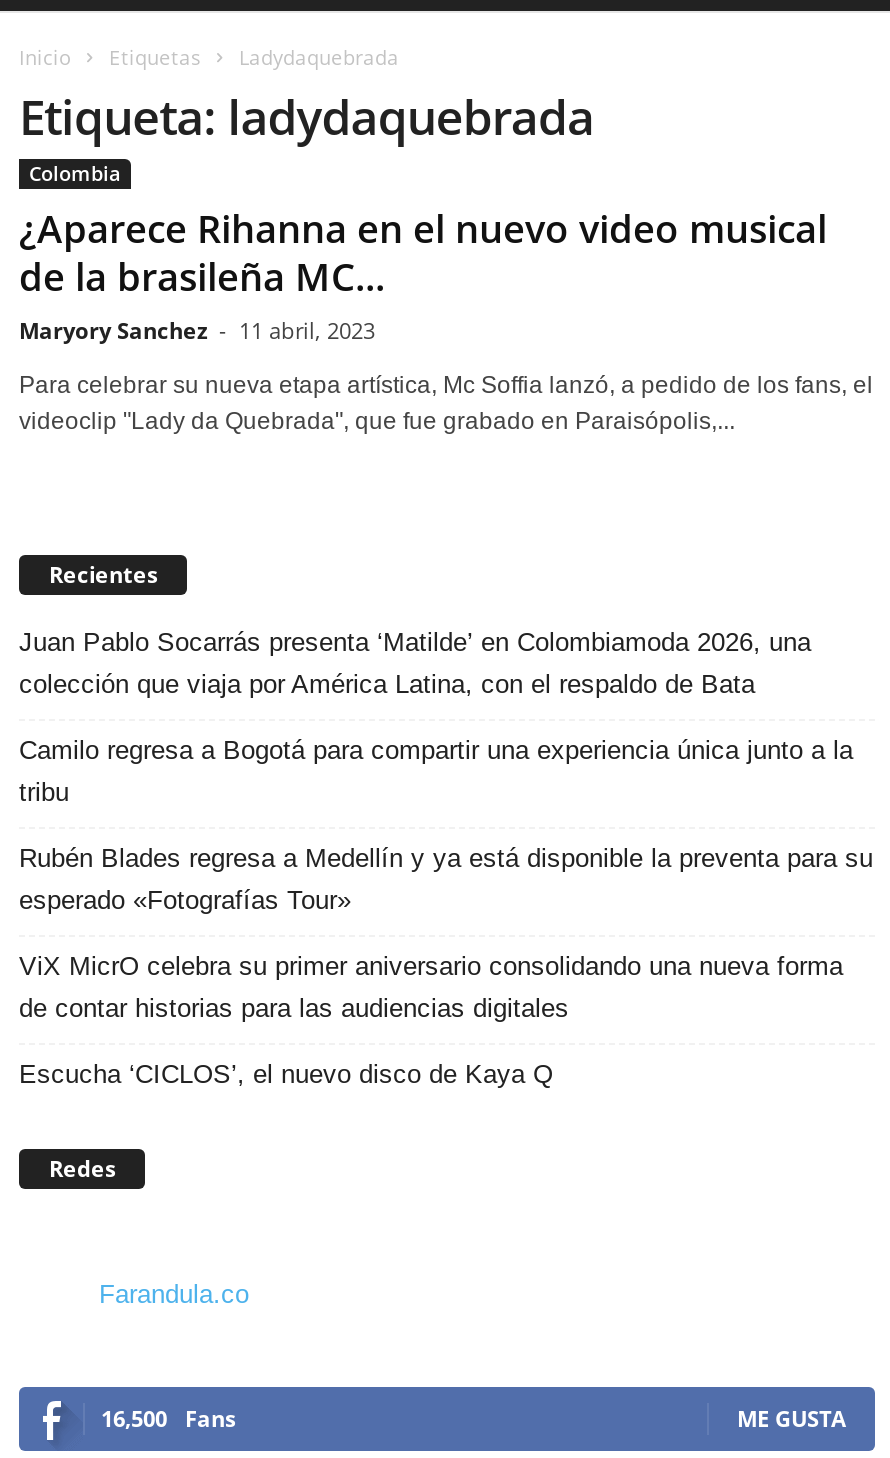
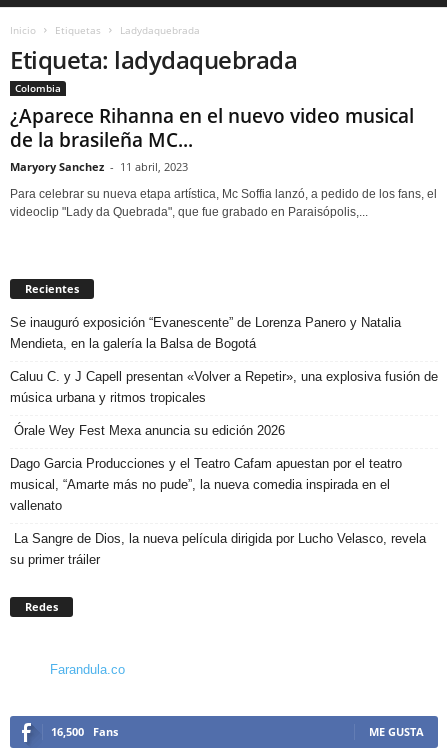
- Juan Pablo Socarrás presenta ‘Matilde’ en Colombiamoda 2026, una
- colección que viaja por América Latina, con el respaldo de Bata
+ Se inauguró exposición “Evanescente” de Lorenza Panero y Natalia
+ Mendieta, en la galería la Balsa de Bogotá

- Camilo regresa a Bogotá para compartir una experiencia única junto a la
- tribu
+ Caluu C. y J Capell presentan «Volver a Repetir», una explosiva fusión de
+ música urbana y ritmos tropicales

- Rubén Blades regresa a Medellín y ya está disponible la preventa para su
- esperado «Fotografías Tour»
+ Órale Wey Fest Mexa anuncia su edición 2026

- ViX MicrO celebra su primer aniversario consolidando una nueva forma
- de contar historias para las audiencias digitales
+ Dago Garcia Producciones y el Teatro Cafam apuestan por el teatro
+ musical, “Amarte más no pude”, la nueva comedia inspirada en el
+ vallenato

- Escucha ‘CICLOS’, el nuevo disco de Kaya Q
+ La Sangre de Dios, la nueva película dirigida por Lucho Velasco, revela
+ su primer tráiler
